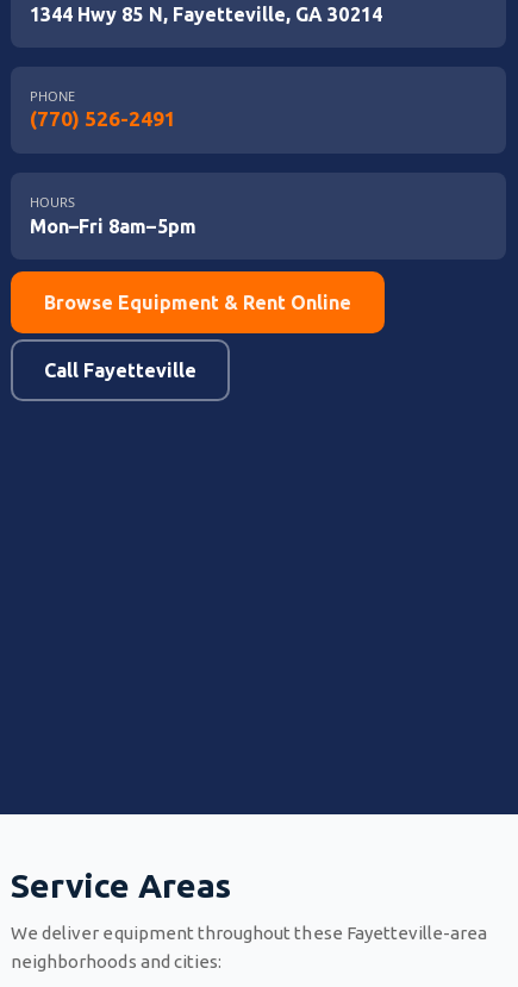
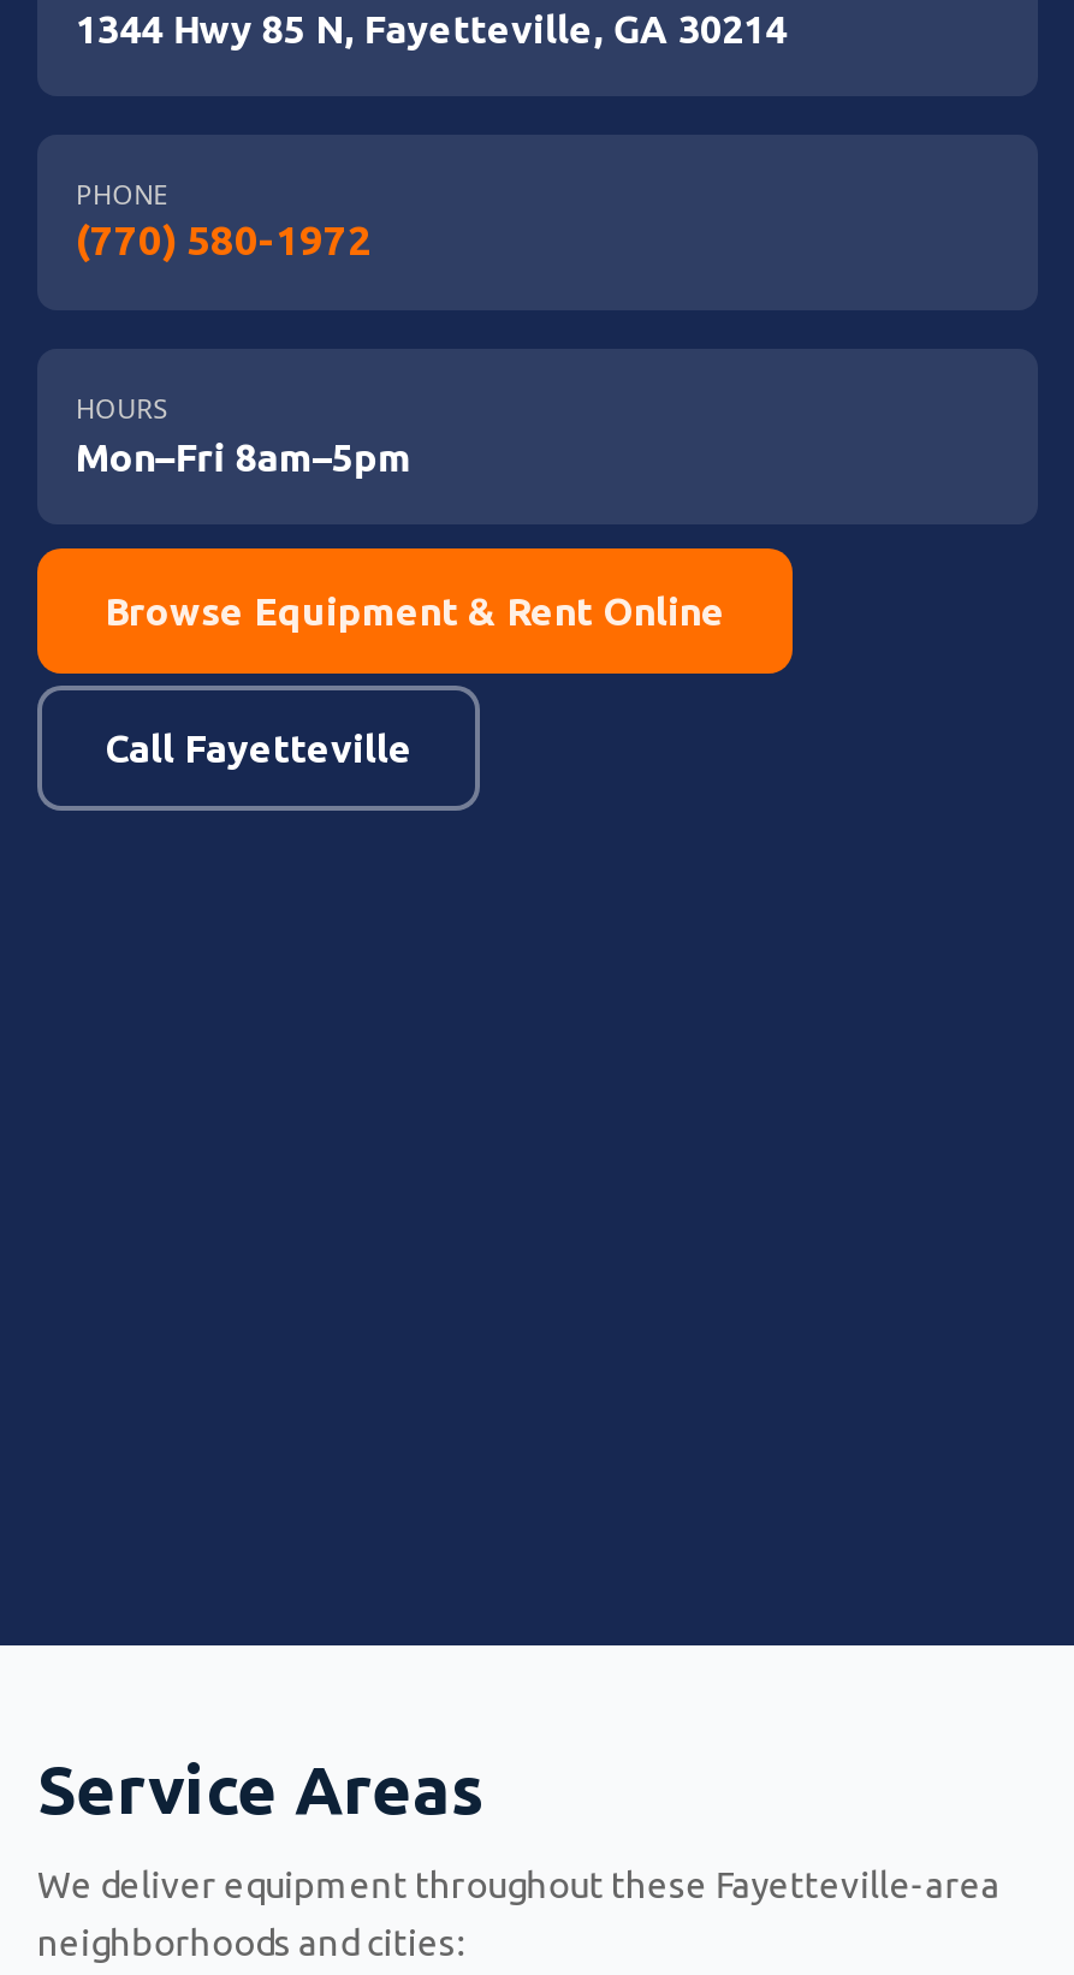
- (770) 526-2491
+ (770) 580-1972
